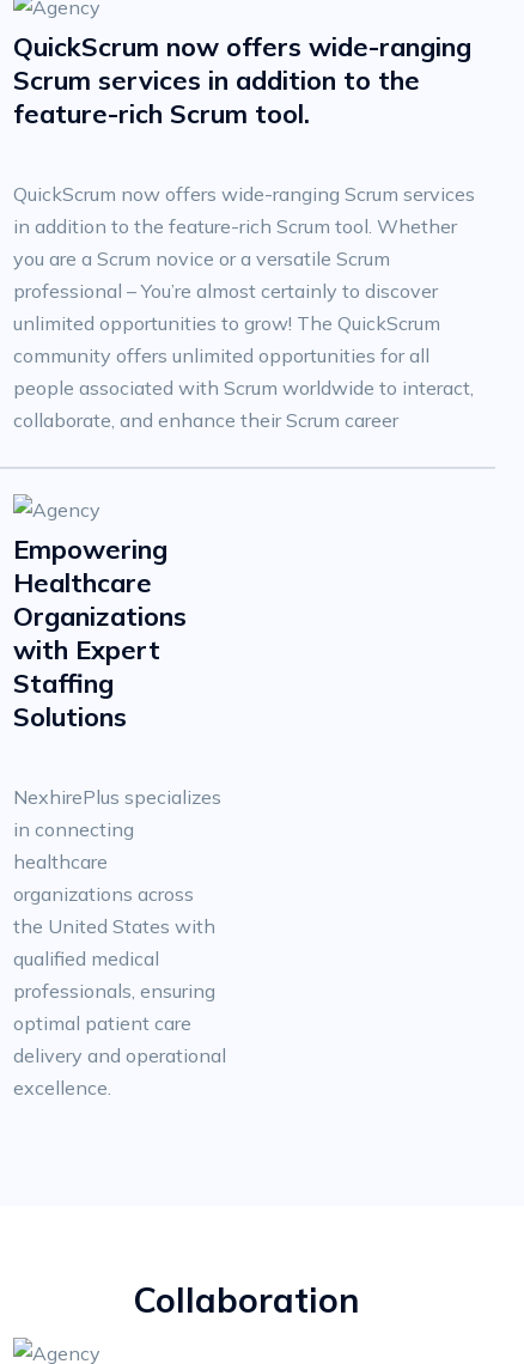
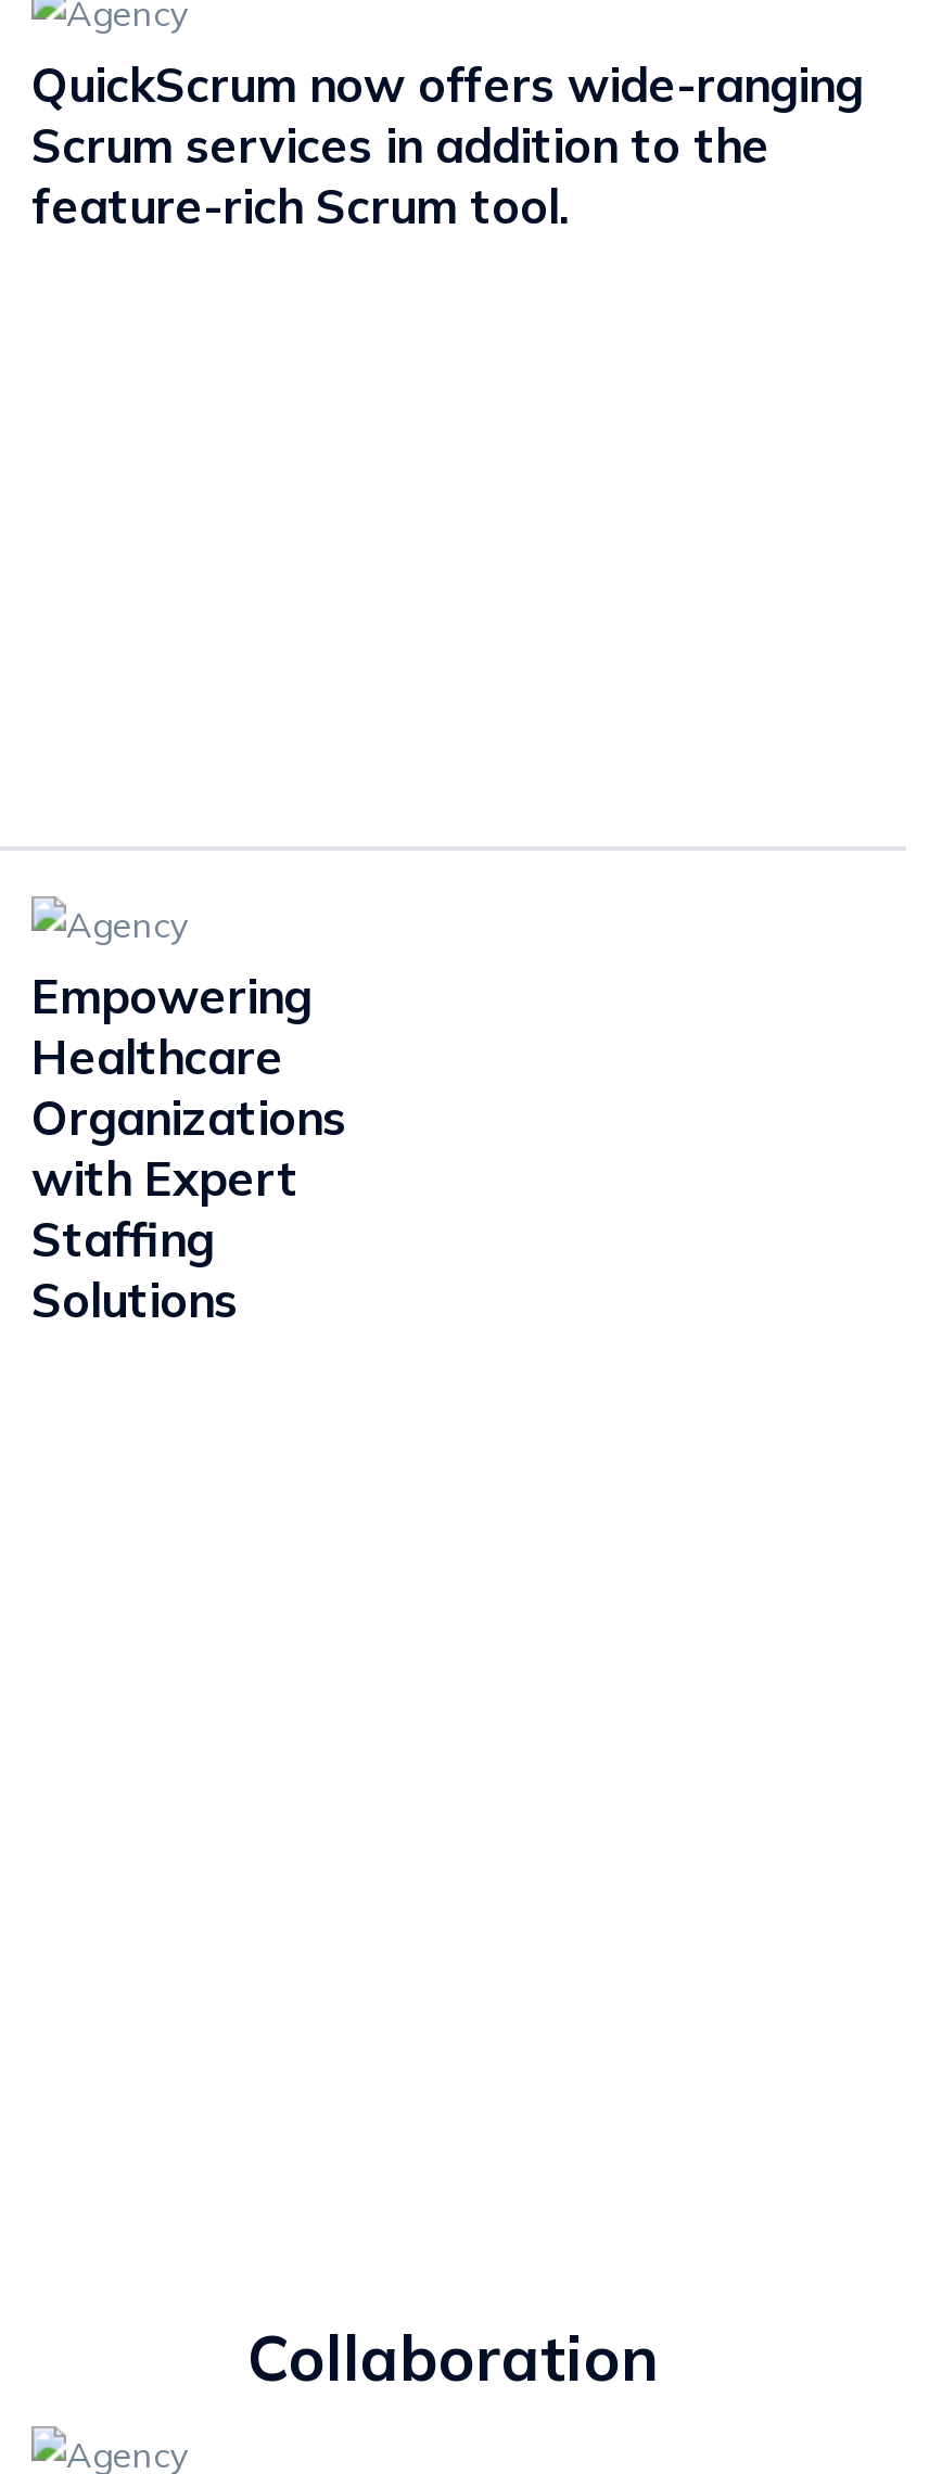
- QuickScrum now offers wide-ranging Scrum services
- in addition to the feature-rich Scrum tool. Whether
- you are a Scrum novice or a versatile Scrum
- professional – You’re almost certainly to discover
- unlimited opportunities to grow! The QuickScrum
- community offers unlimited opportunities for all
- people associated with Scrum worldwide to interact,
- collaborate, and enhance their Scrum career

- NexhirePlus specializes
- in connecting
- healthcare
- organizations across
- the United States with
- qualified medical
- professionals, ensuring
- optimal patient care
- delivery and operational
- excellence.
